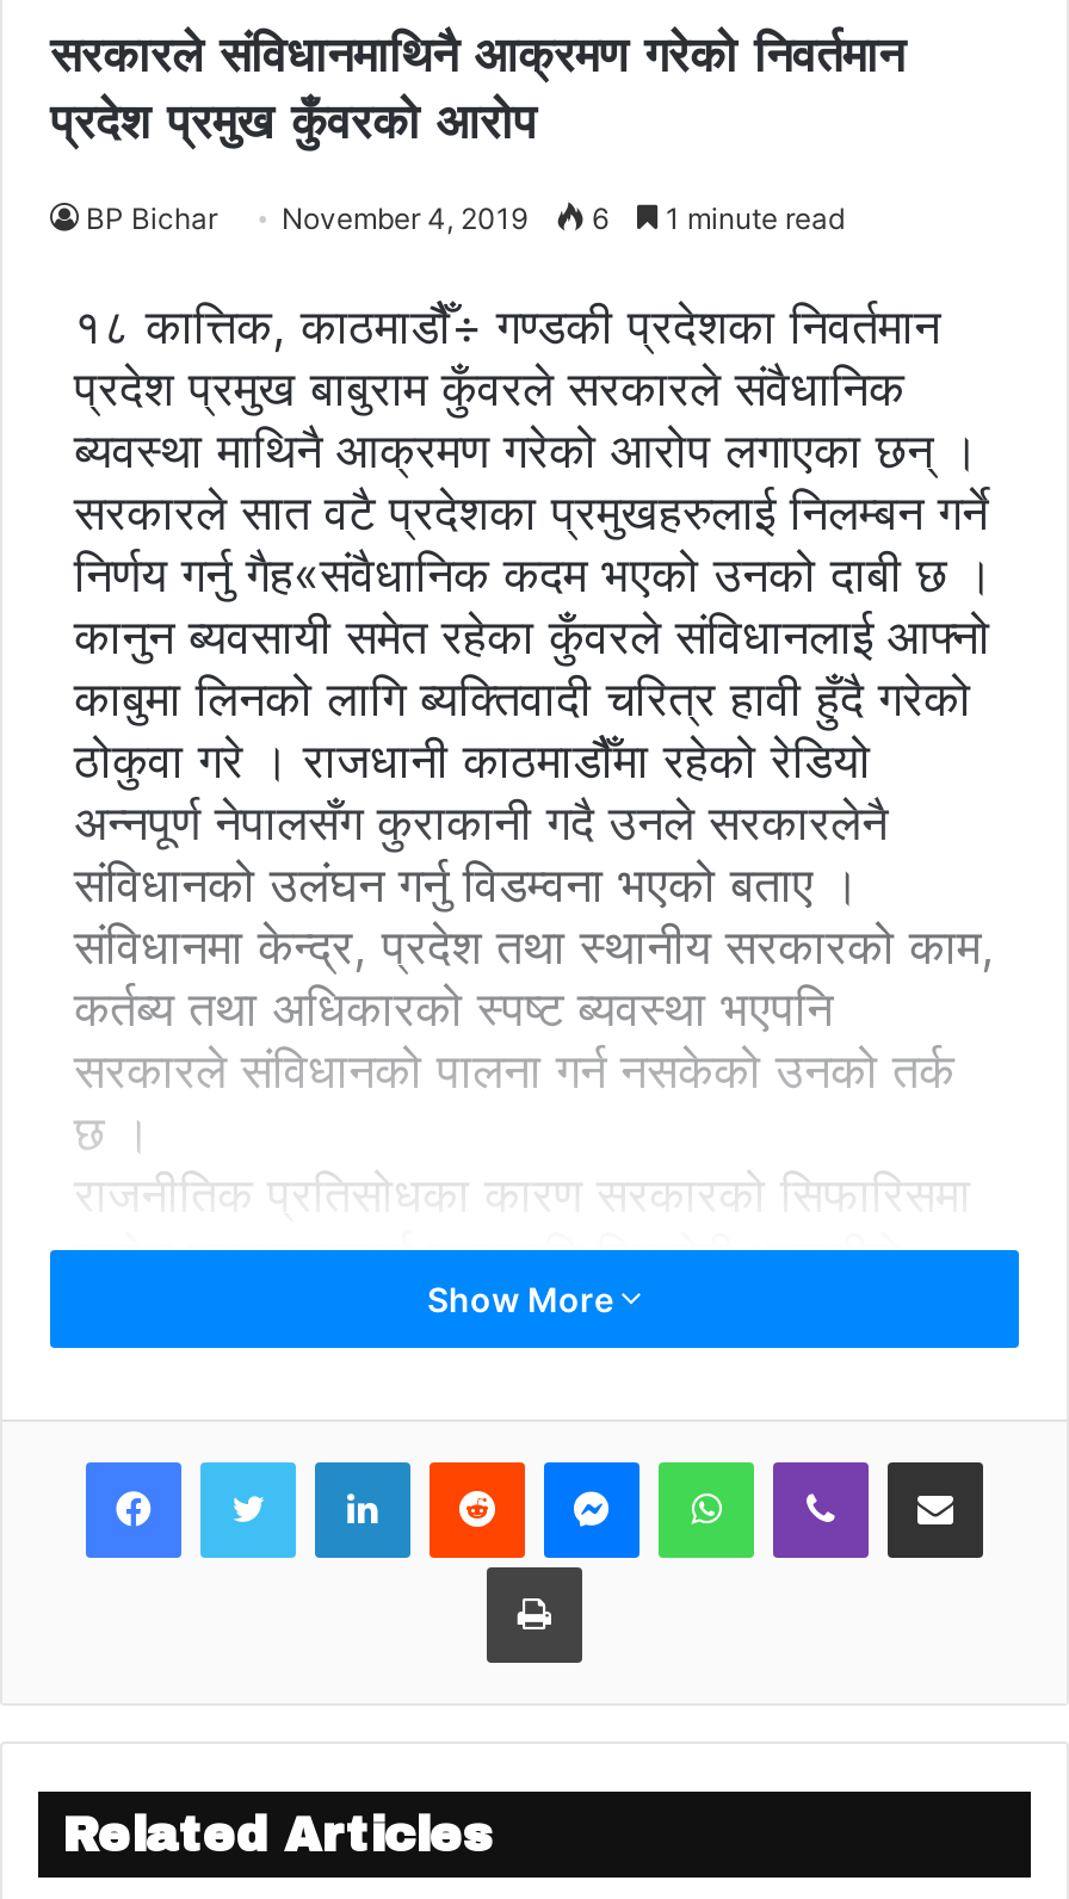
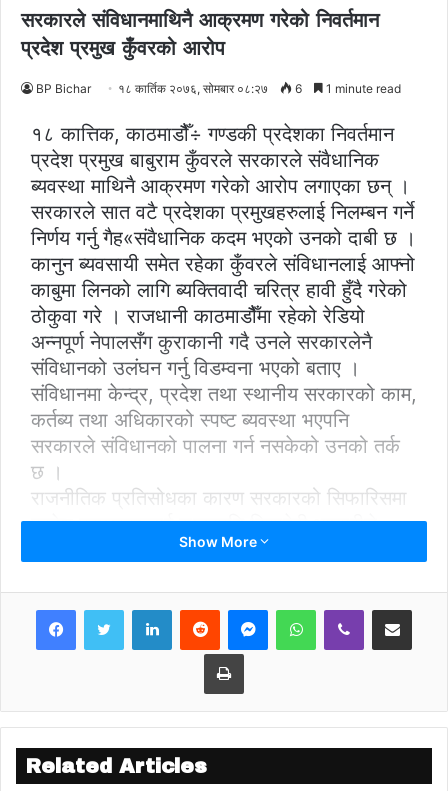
- BP Bichar November 4, 2019 6 1 minute read
+ BP Bichar १८ कार्तिक २०७६, सोमबार ०८:२७ 6 1 minute read
